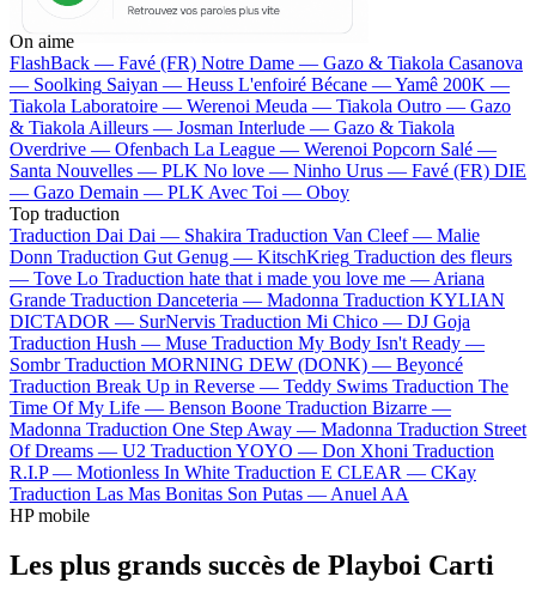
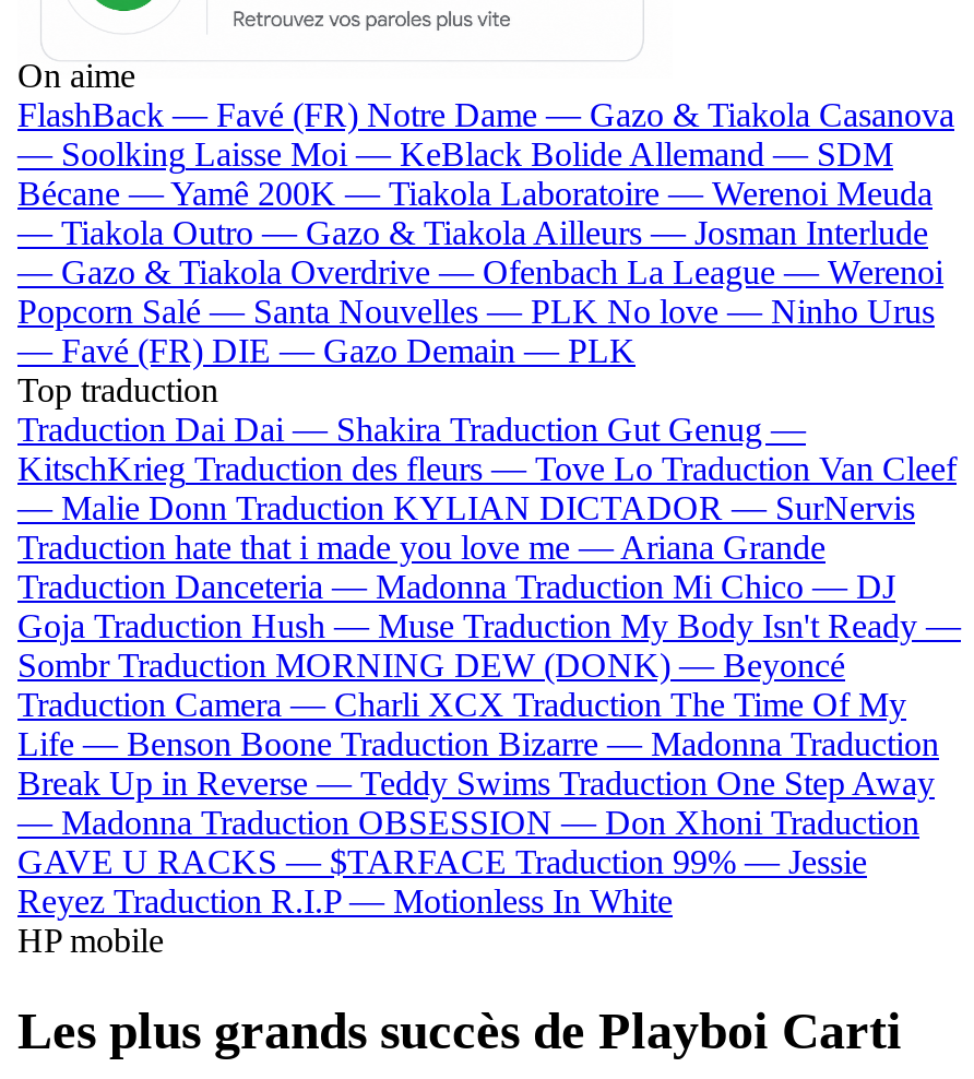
- — Soolking Saiyan — Heuss L'enfoiré Bécane — Yamê 200K —
- Tiakola Laboratoire — Werenoi Meuda — Tiakola Outro — Gazo
- & Tiakola Ailleurs — Josman Interlude — Gazo & Tiakola
- Overdrive — Ofenbach La League — Werenoi Popcorn Salé —
- Santa Nouvelles — PLK No love — Ninho Urus — Favé (FR) DIE
- — Gazo Demain — PLK Avec Toi — Oboy
+ — Soolking Laisse Moi — KeBlack Bolide Allemand — SDM
+ Bécane — Yamê 200K — Tiakola Laboratoire — Werenoi Meuda
+ — Tiakola Outro — Gazo & Tiakola Ailleurs — Josman Interlude
+ — Gazo & Tiakola Overdrive — Ofenbach La League — Werenoi
+ Popcorn Salé — Santa Nouvelles — PLK No love — Ninho Urus
+ —Favé (FR) DIE — Gazo Demain — PLK

- Traduction Dai Dai — Shakira Traduction Van Cleef — Malie
- Donn Traduction Gut Genug — KitschKrieg Traduction des fleurs
- — Tove Lo Traduction hate that i made you love me — Ariana
- Grande Traduction Danceteria — Madonna Traduction KYLIAN
- DICTADOR — SurNervis Traduction Mi Chico — DJ Goja
- Traduction Hush — Muse Traduction My Body Isn't Ready —
+ Traduction Dai Dai — Shakira Traduction Gut Genug —
+ KitschKrieg Traduction des fleurs — Tove Lo Traduction Van Cleef
+ — Malie Donn Traduction KYLIAN DICTADOR — SurNervis
+ Traduction hate that i made you love me — Ariana Grande
+ Traduction Danceteria — Madonna Traduction Mi Chico — DJ
+ Goja Traduction Hush — Muse Traduction My Body Isn't Ready —

- Traduction Break Up in Reverse — Teddy Swims Traduction The
- Time Of My Life — Benson Boone Traduction Bizarre —
- Madonna Traduction One Step Away — Madonna Traduction Street
- Of Dreams — U2 Traduction YOYO — Don Xhoni Traduction
- R.I.P — Motionless In White Traduction E CLEAR — CKay
- Traduction Las Mas Bonitas Son Putas — Anuel AA
+ Traduction Camera — Charli XCX Traduction The Time Of My
+ Life — Benson Boone Traduction Bizarre — Madonna Traduction
+ Break Up in Reverse — Teddy Swims Traduction One Step Away
+ — Madonna Traduction OBSESSION — Don Xhoni Traduction
+ GAVE U RACKS — $TARFACE Traduction 99% — Jessie
+ Reyez Traduction R.I.P — Motionless In White
